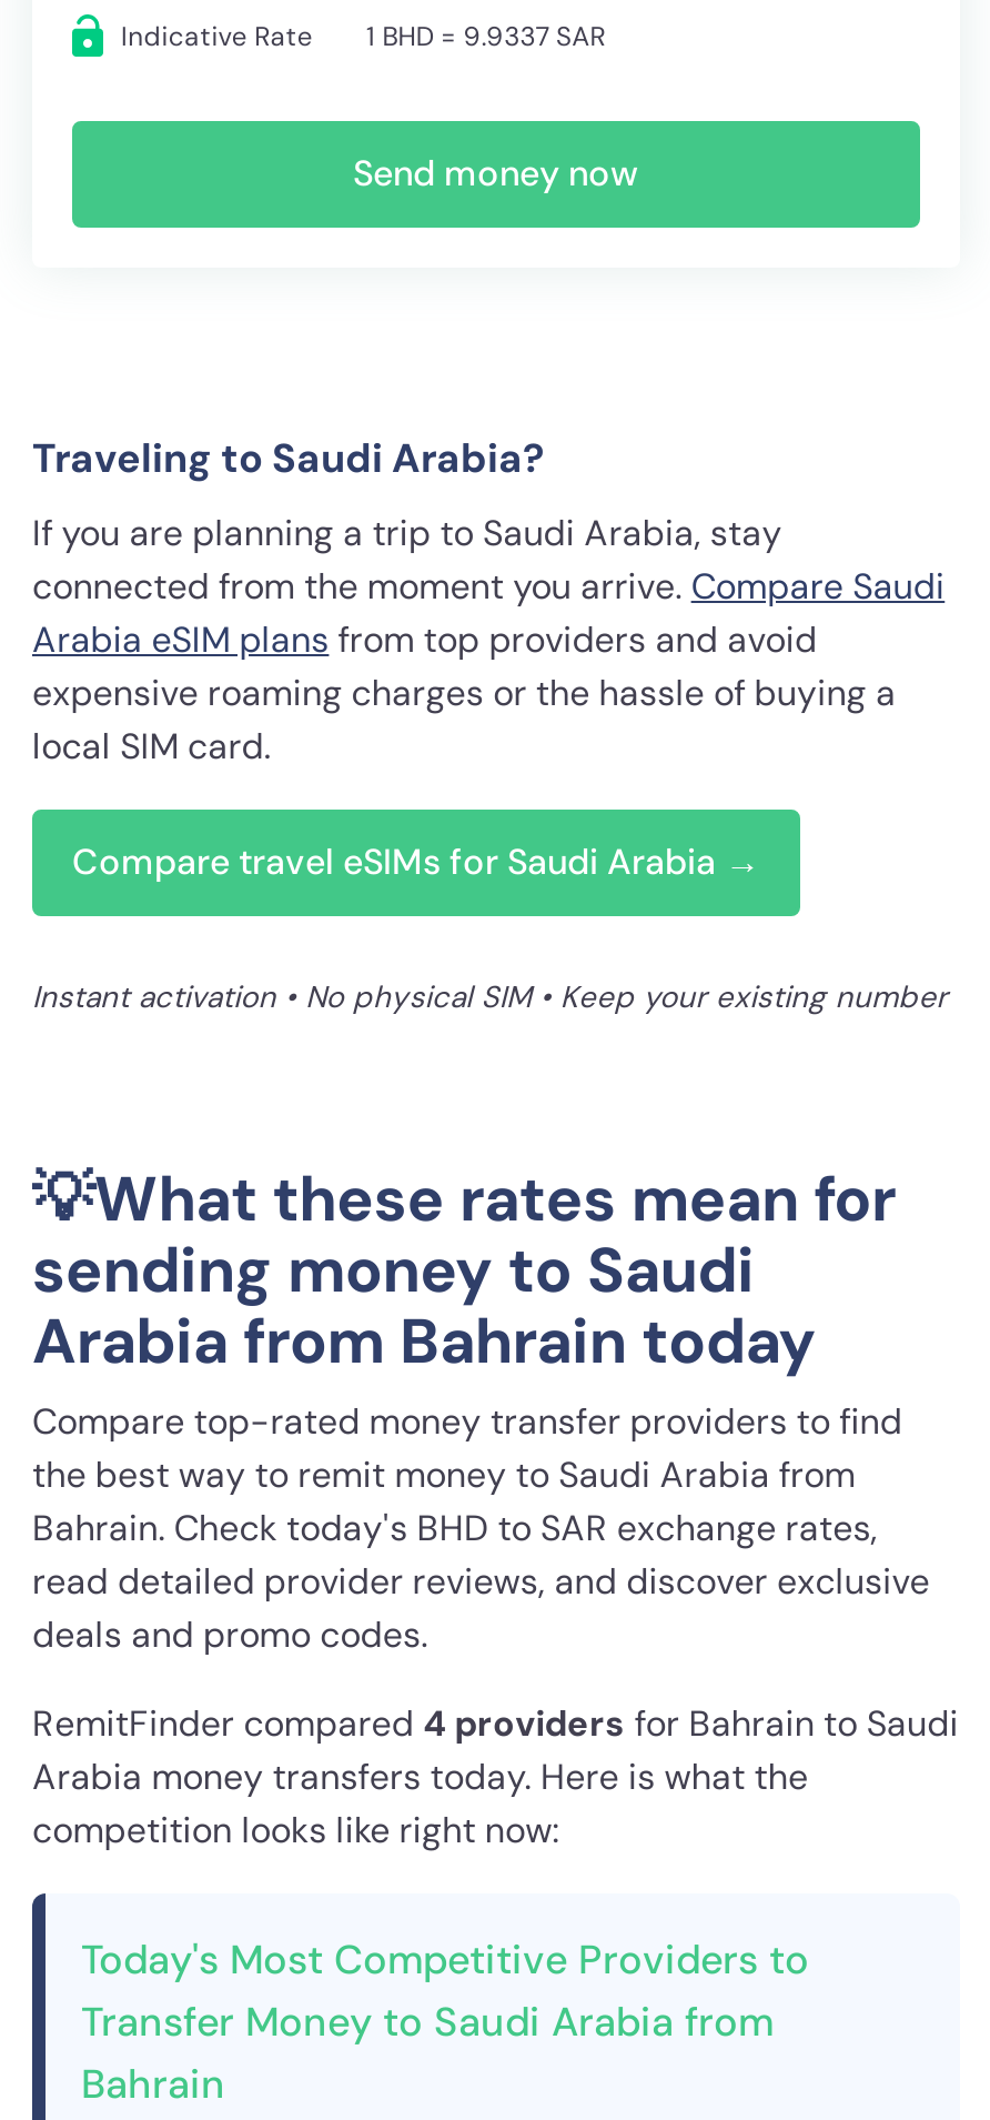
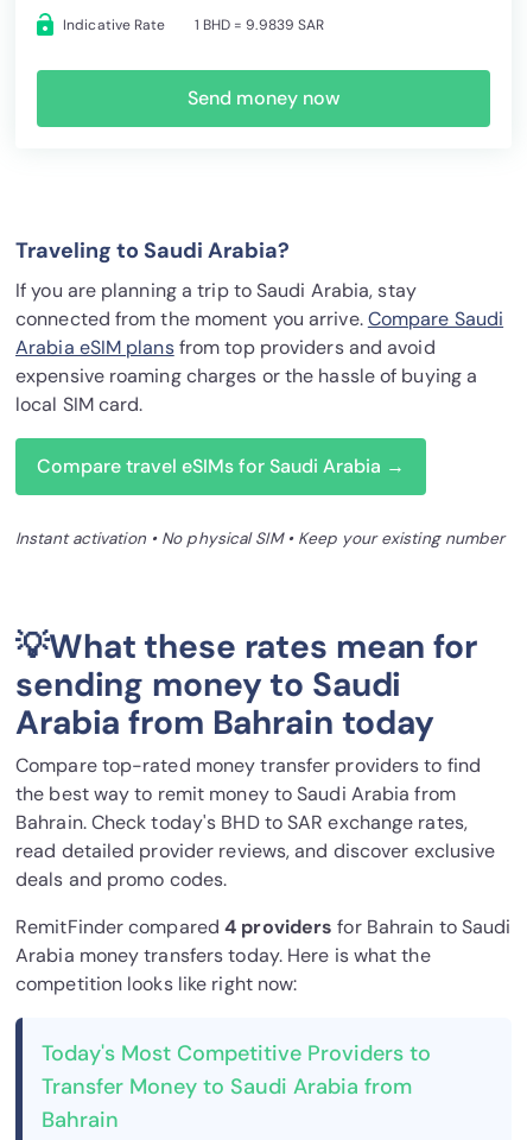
- Indicative Rate 1 BHD = 9.9337 SAR
+ Indicative Rate 1 BHD = 9.9839 SAR
